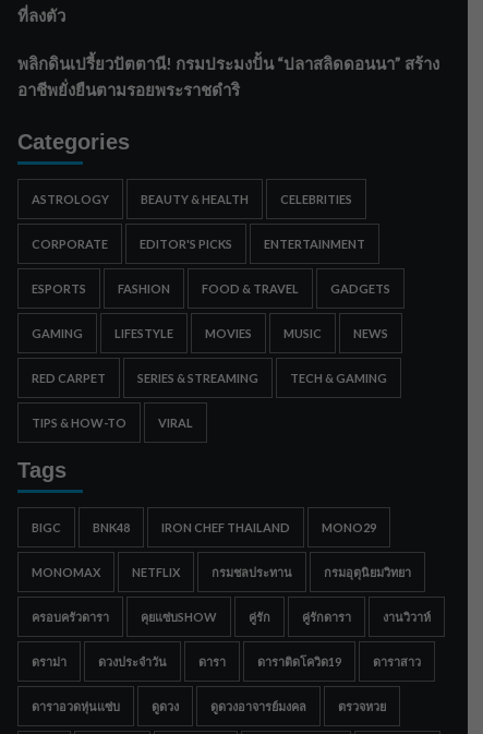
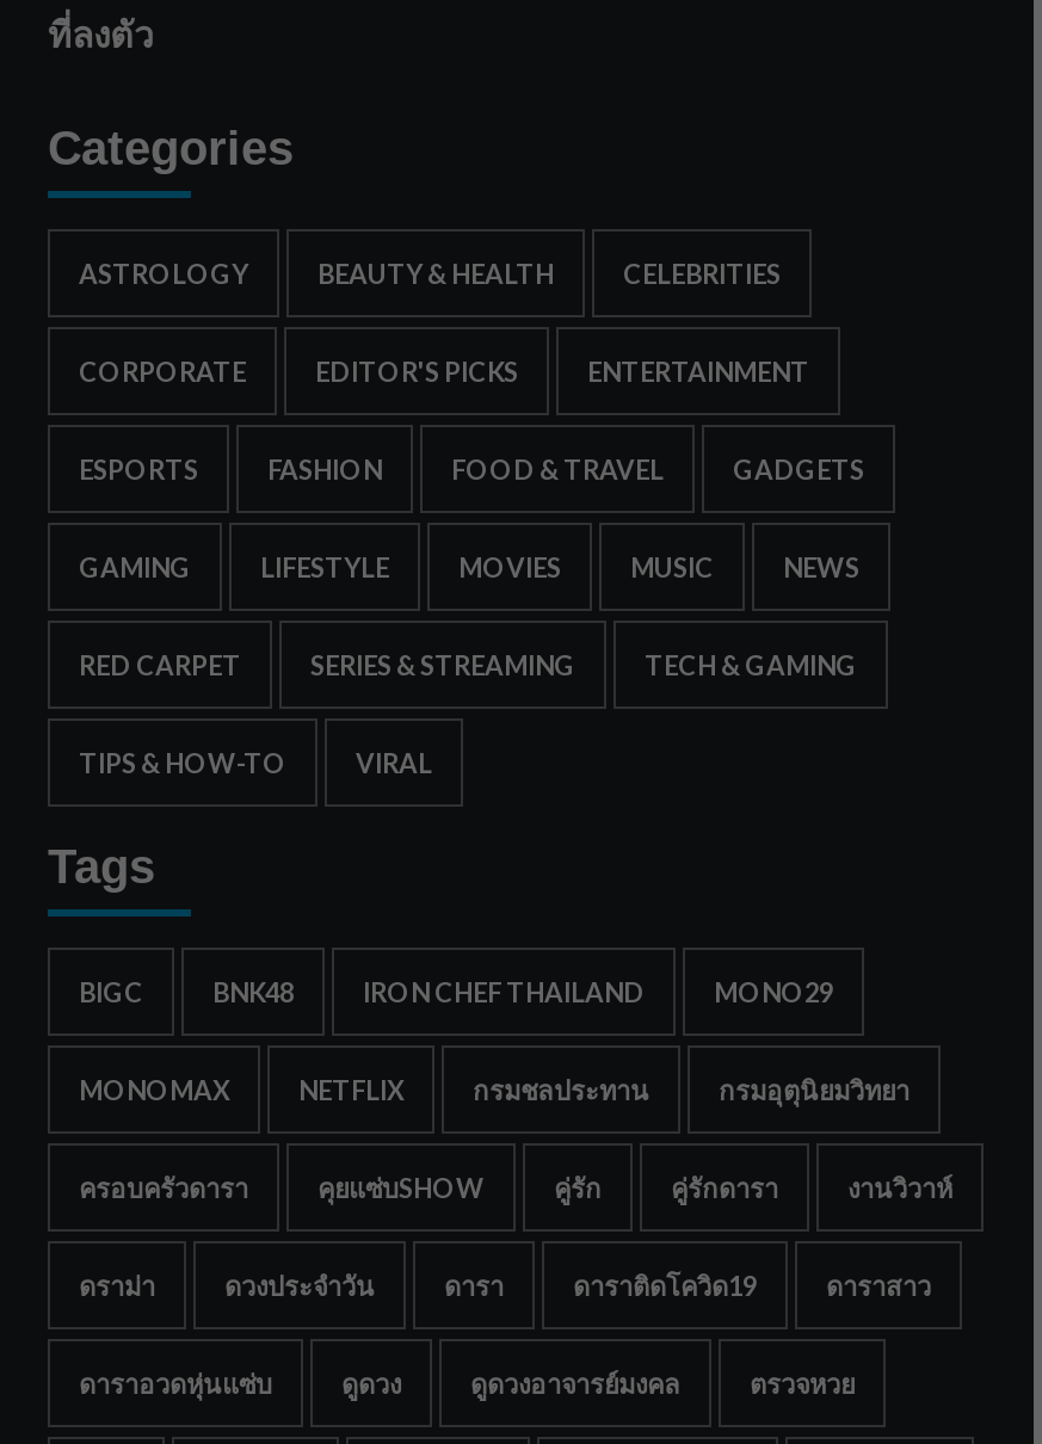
- พลิกดินเปรี้ยวปัตตานี! กรมประมงปั้น “ปลาสลิดดอนนา” สร้าง
- อาชีพยั่งยืนตามรอยพระราชดำริ
